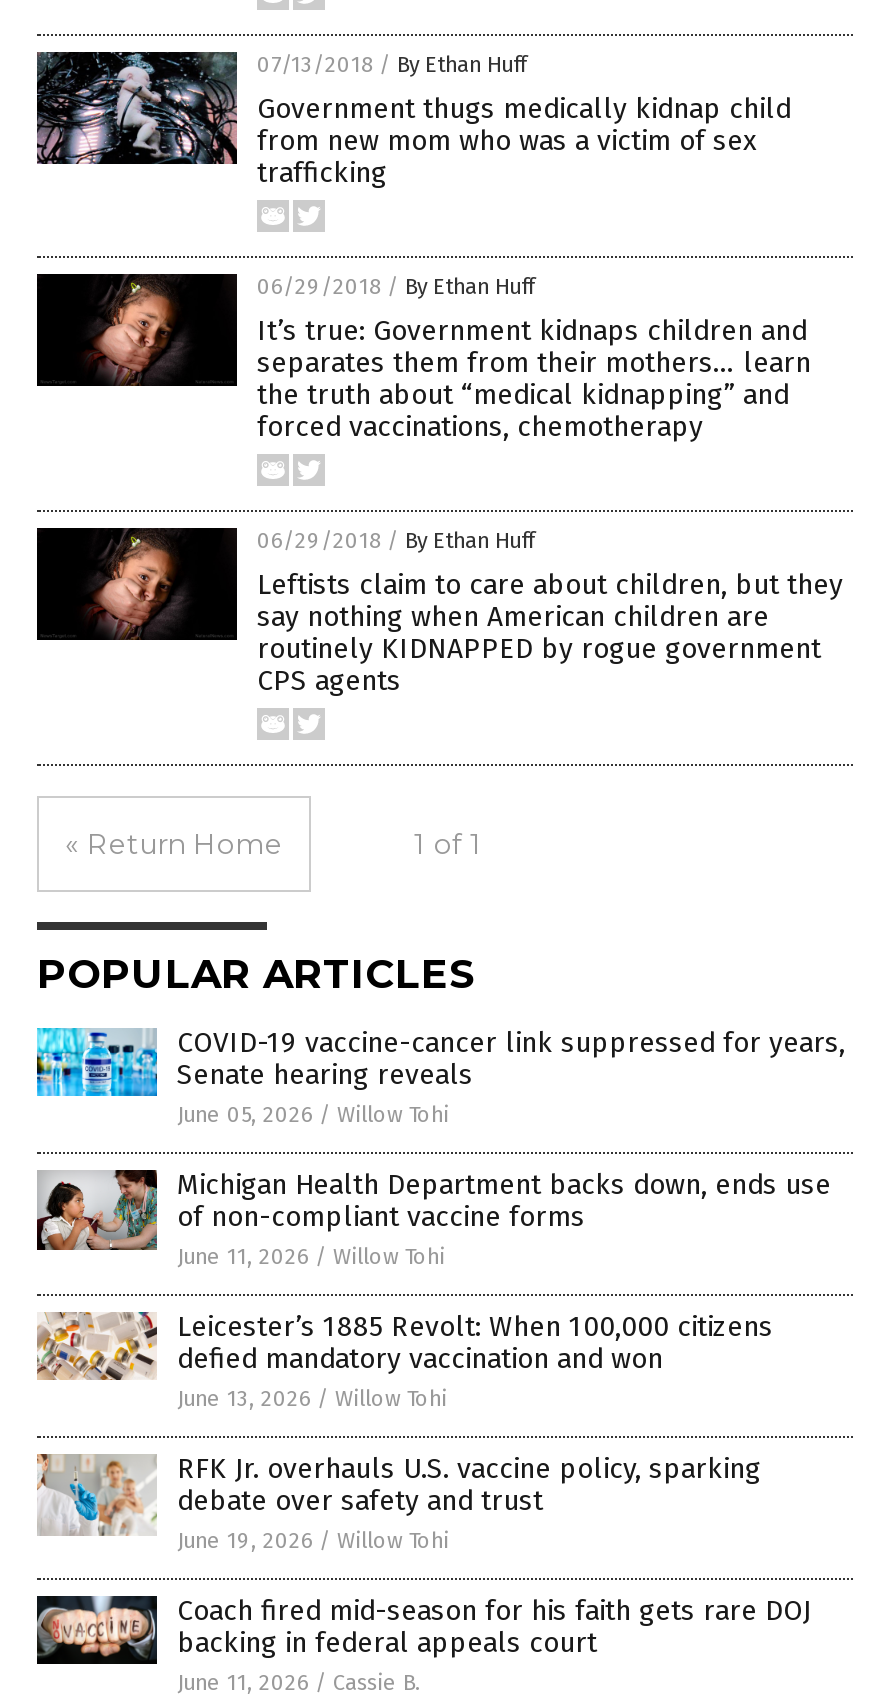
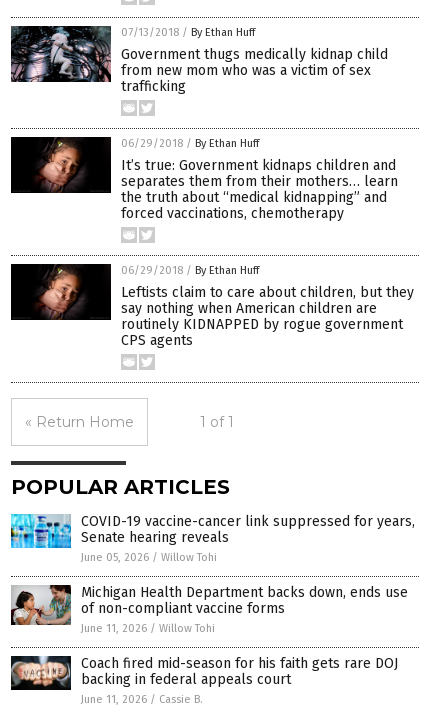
- [image]
- Leicester’s 1885 Revolt: When 100,000 citizens
- defied mandatory vaccination and won
- June 13, 2026 / Willow Tohi
- RFK Jr. overhauls U.S. vaccine policy, sparking
- debate over safety and trust
- June 19, 2026 / Willow Tohi

- [image]
